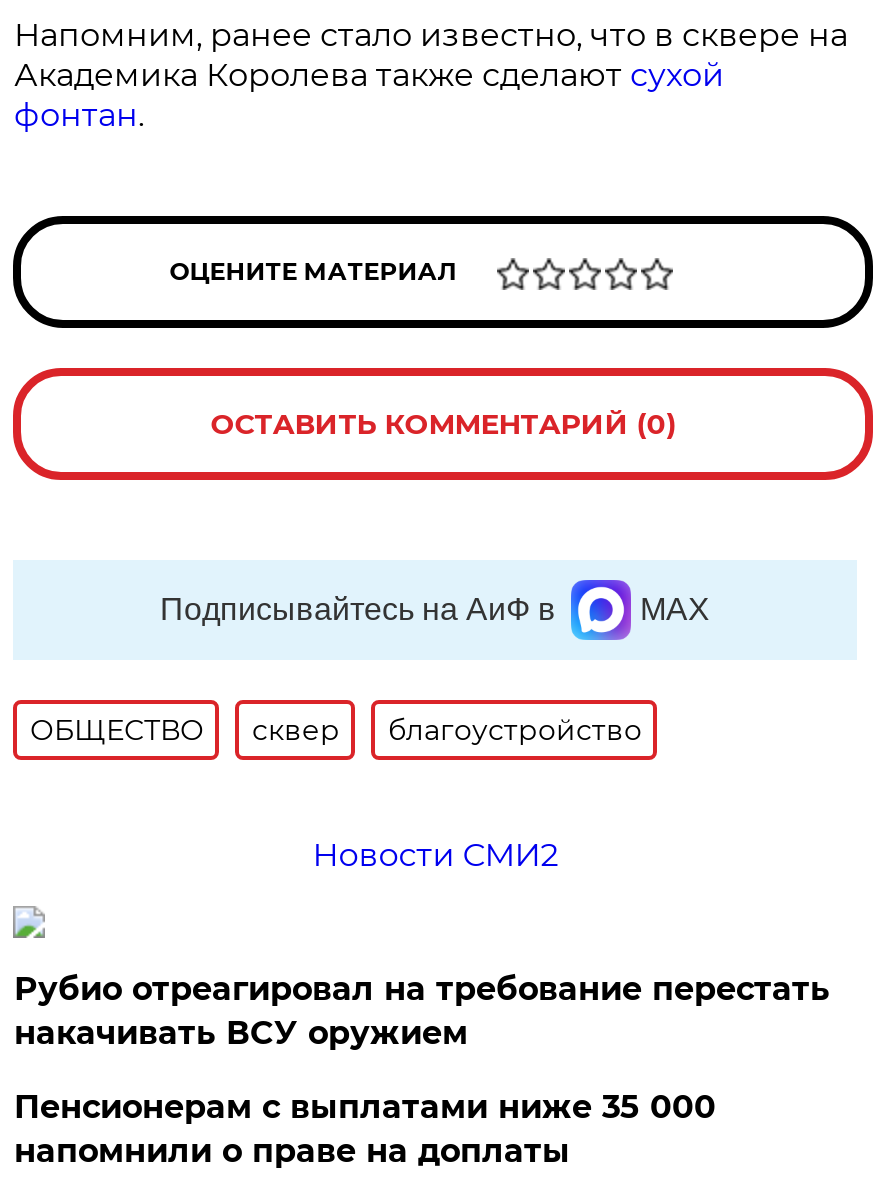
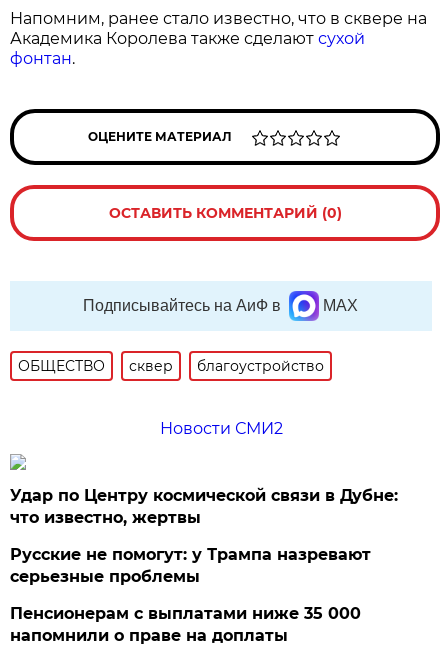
- Рубио отреагировал на требование перестать
- накачивать ВСУ оружием
+ Удар по Центру космической связи в Дубне:
+ что известно, жертвы
+ Русские не помогут: у Трампа назревают
+ серьезные проблемы
